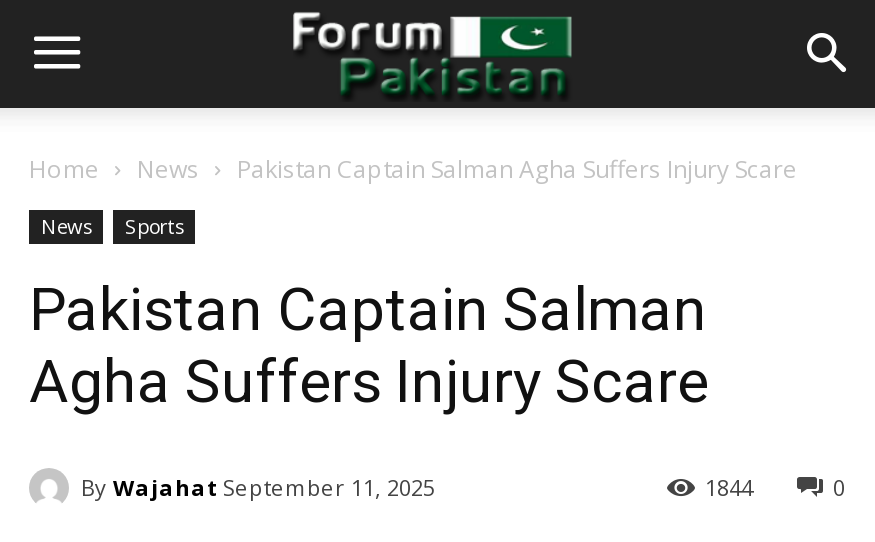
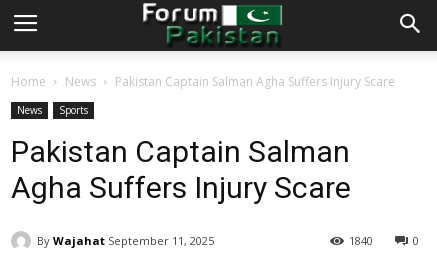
- 1844
+ 1840
